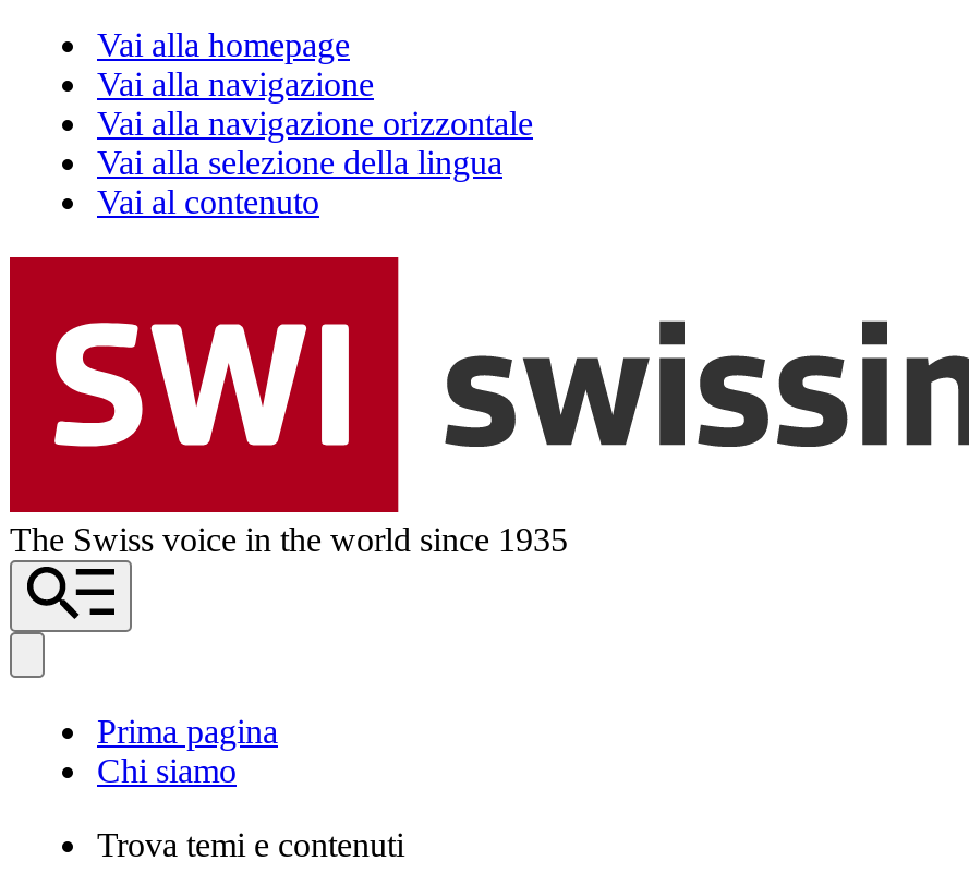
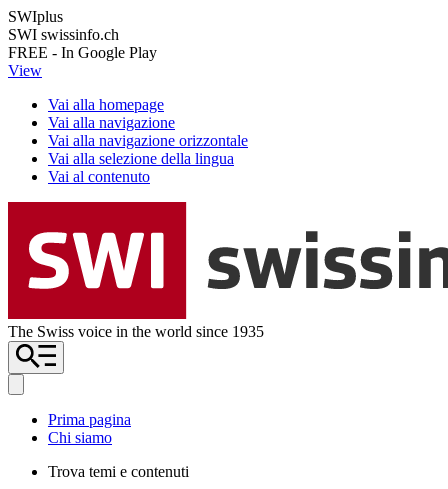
+ SWIplus
+ SWI swissinfo.ch
+ FREE - In Google Play
+ View
